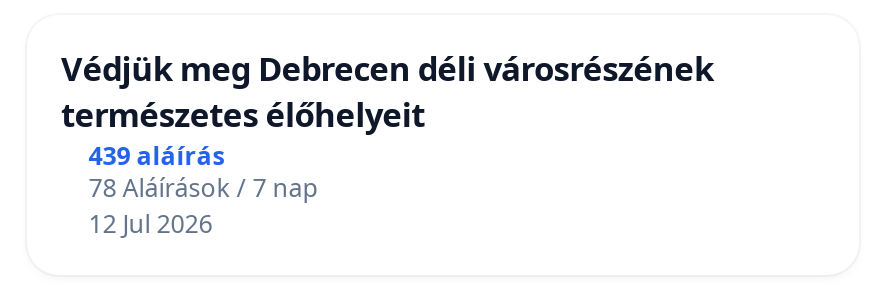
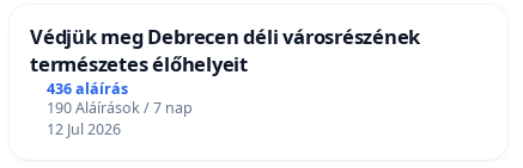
- 439 aláírás
+ 436 aláírás

- 78 Aláírások / 7 nap
+ 190 Aláírások / 7 nap
